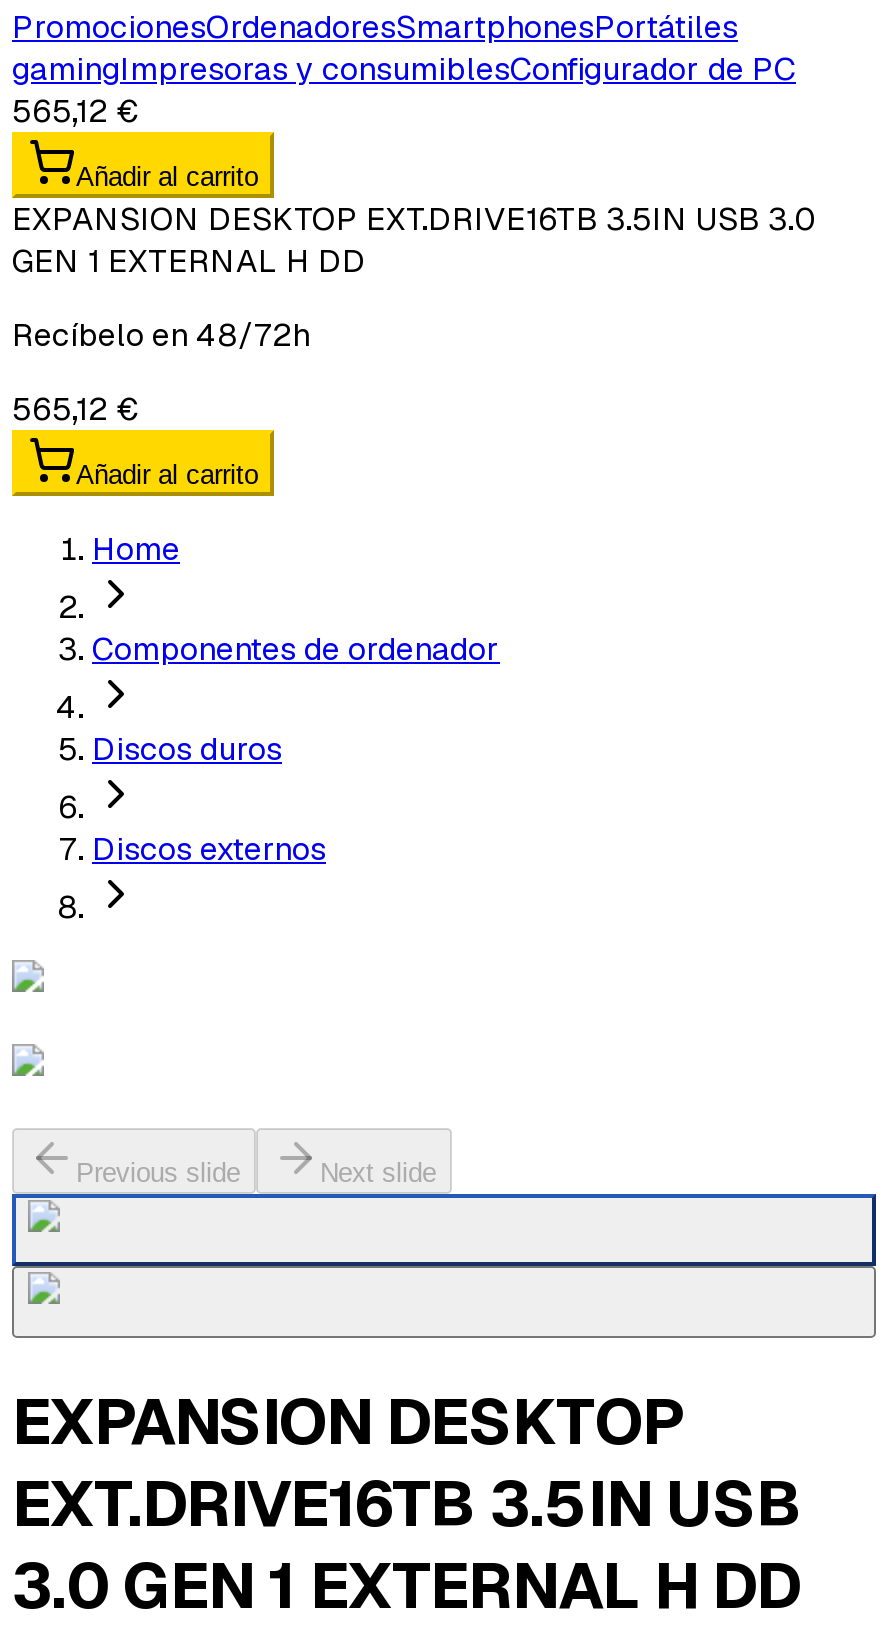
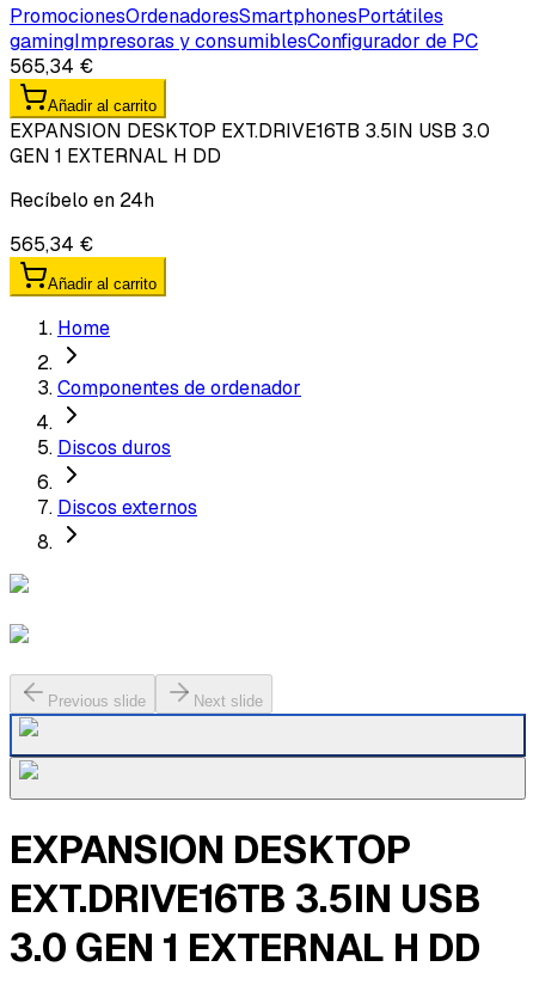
- 565,12 €
+ 565,34 €

- Recíbelo en 48/72h
+ Recíbelo en 24h

- 565,12 €
+ 565,34 €
